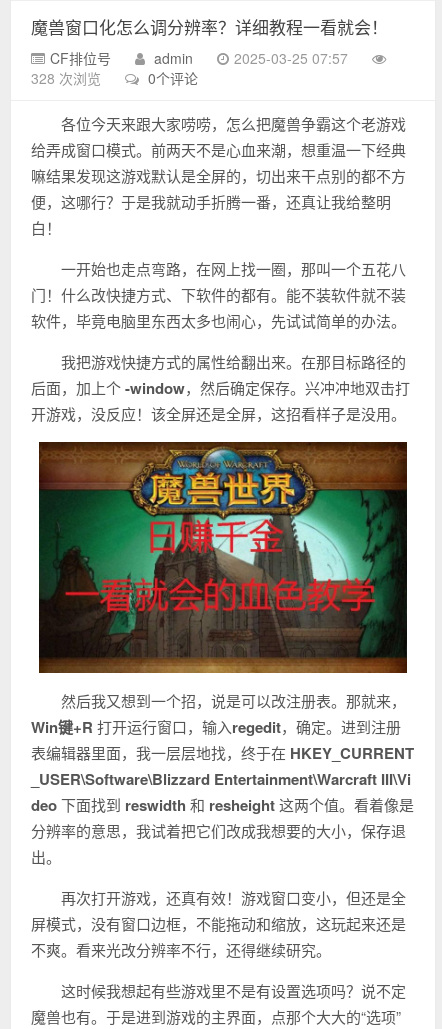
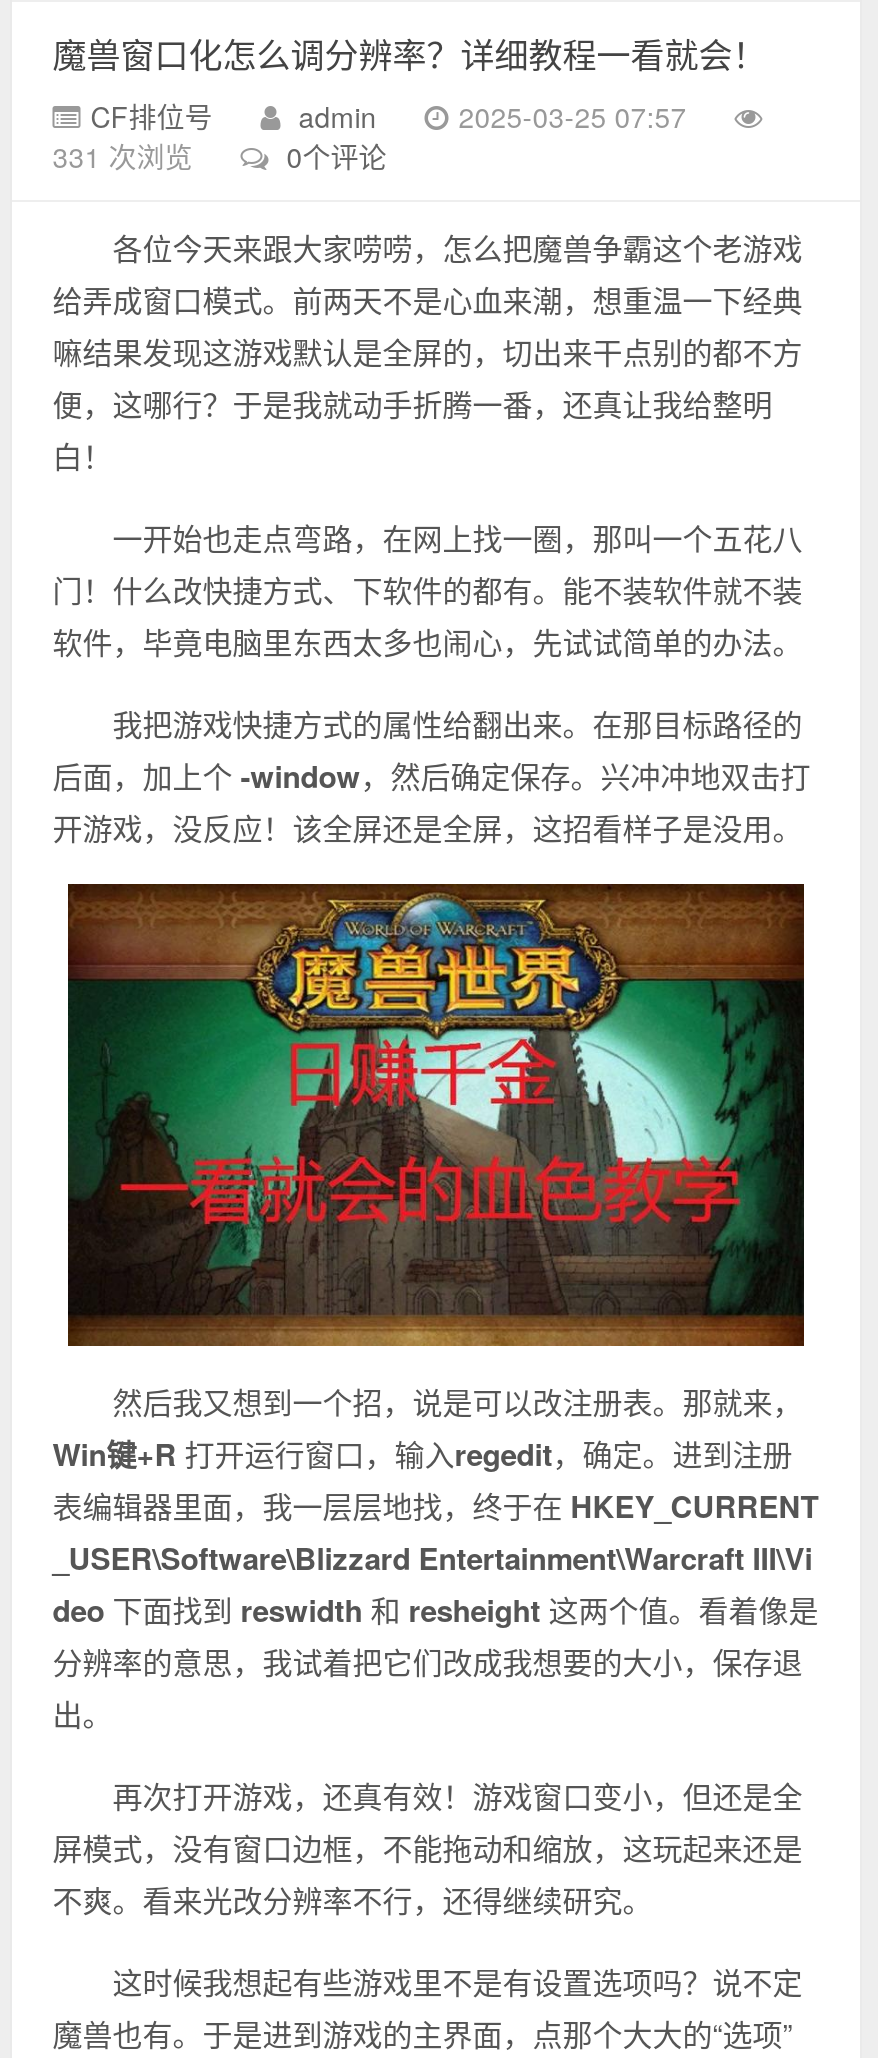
- 328 次浏览
+ 331 次浏览
